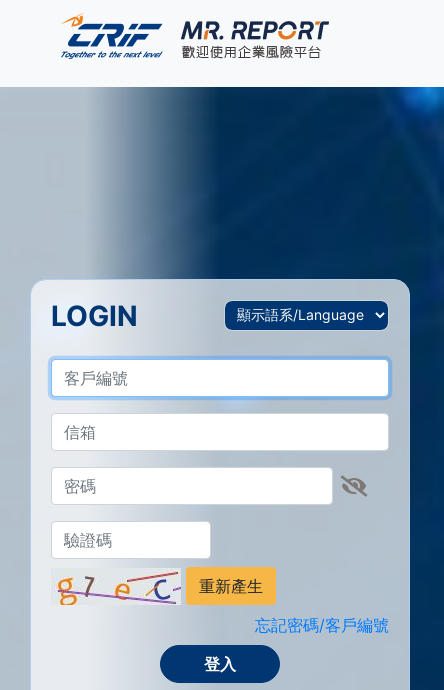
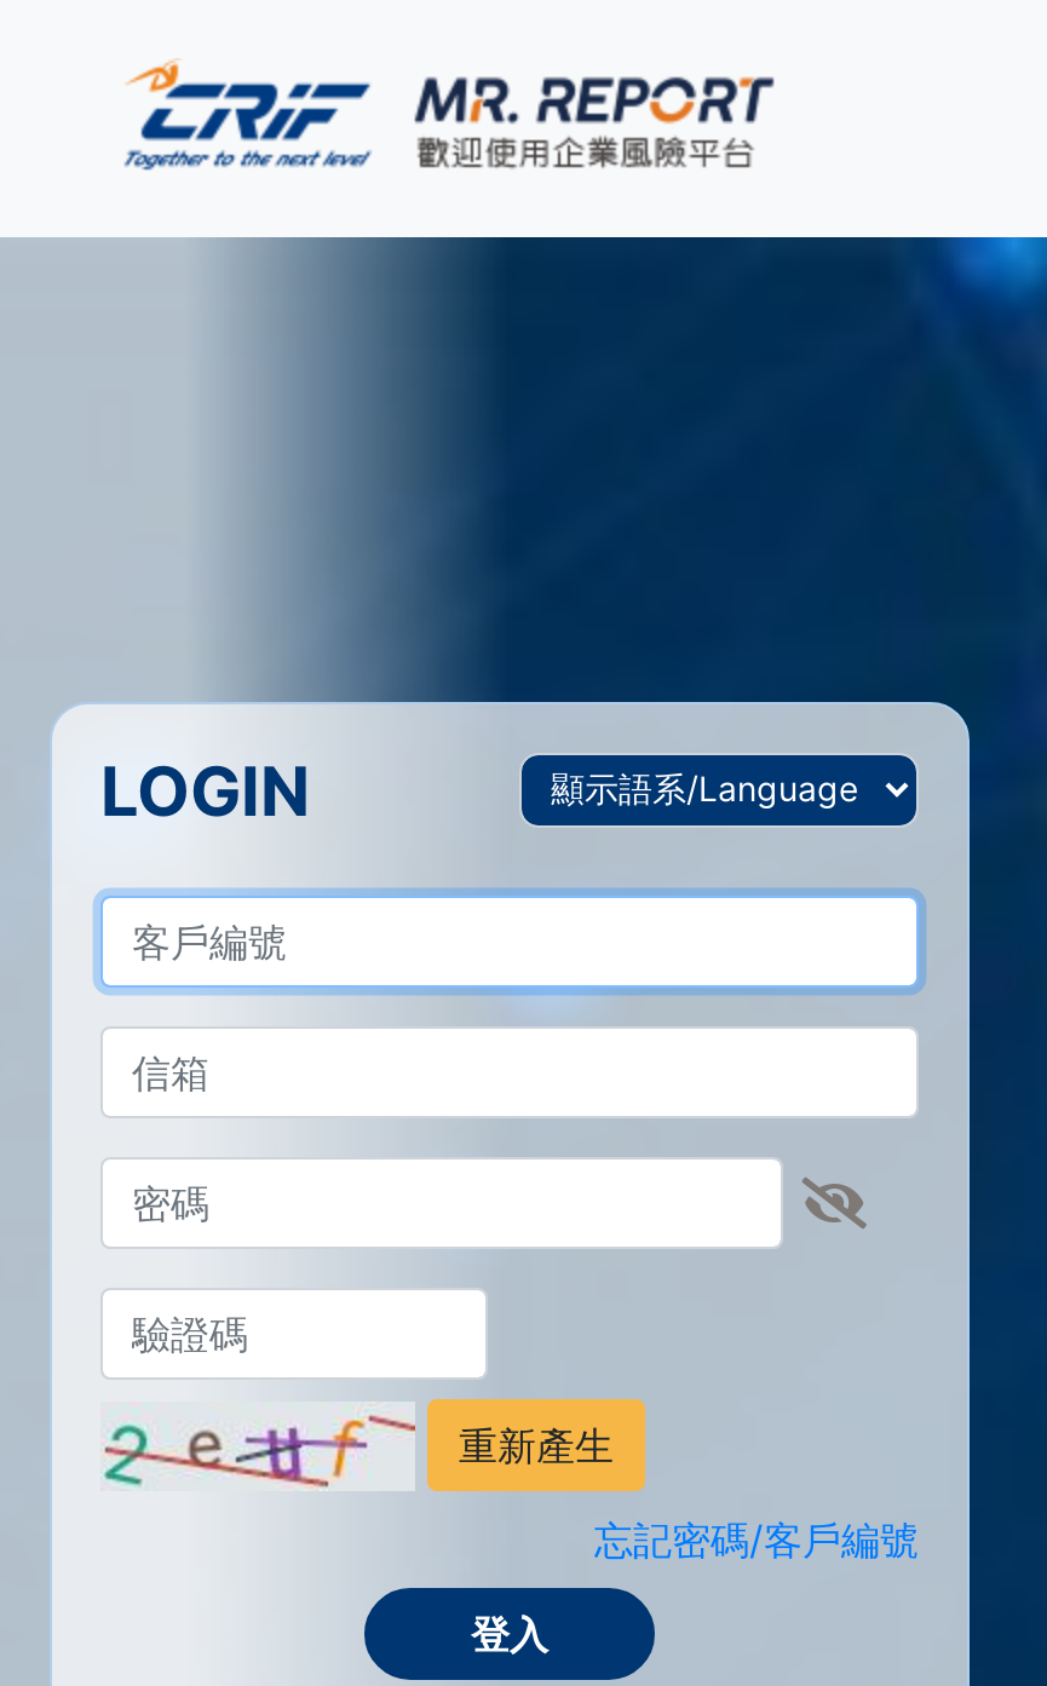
- [image]
+ [image]
